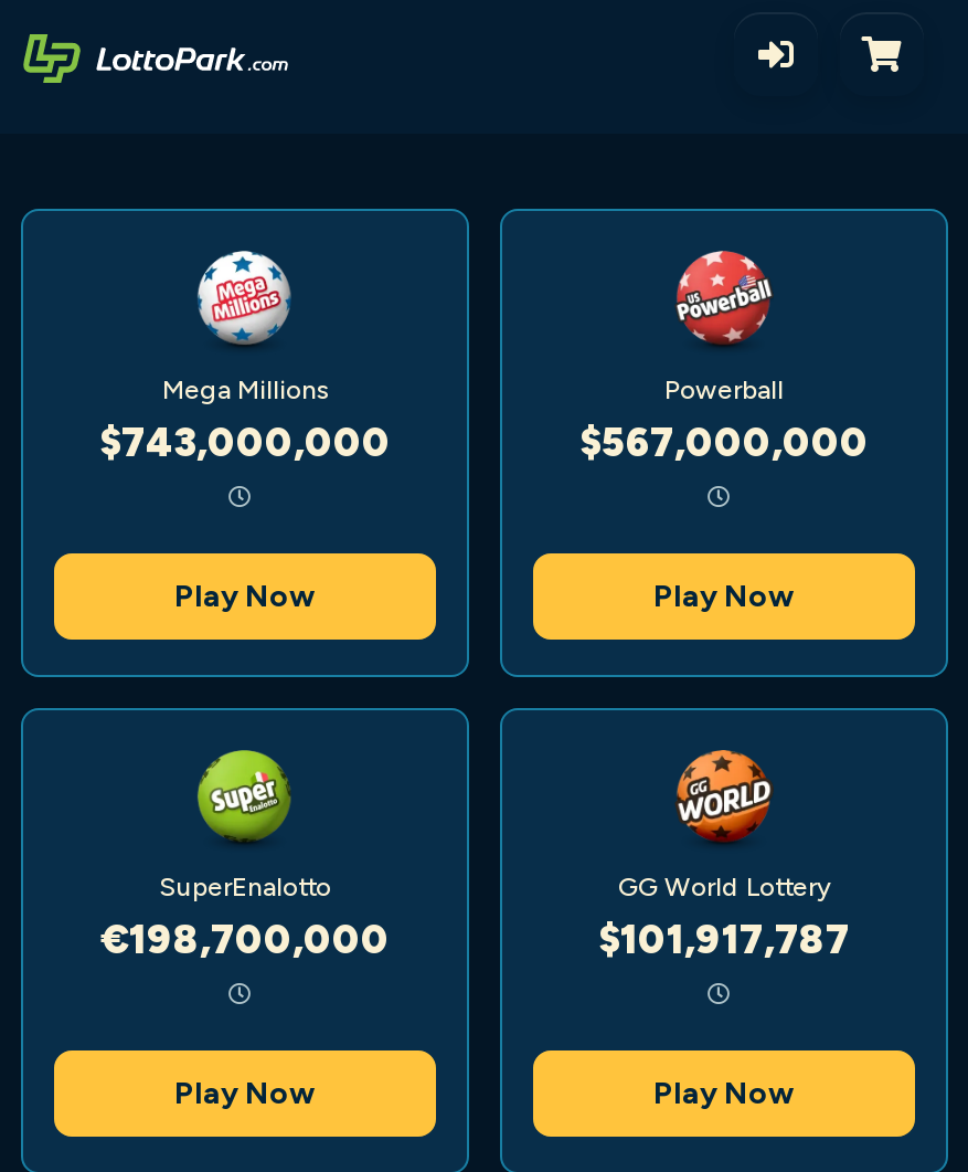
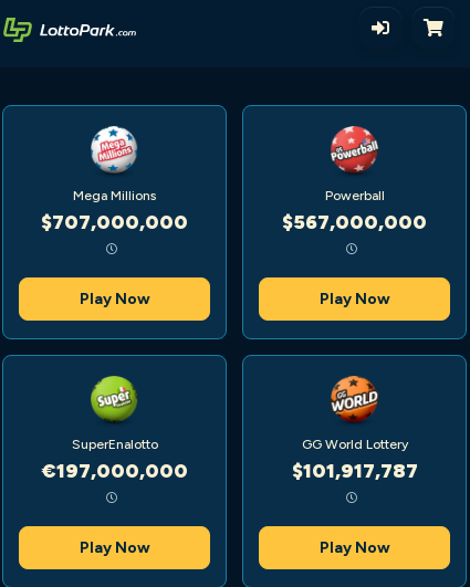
- $743,000,000
+ $707,000,000

- €198,700,000
+ €197,000,000
